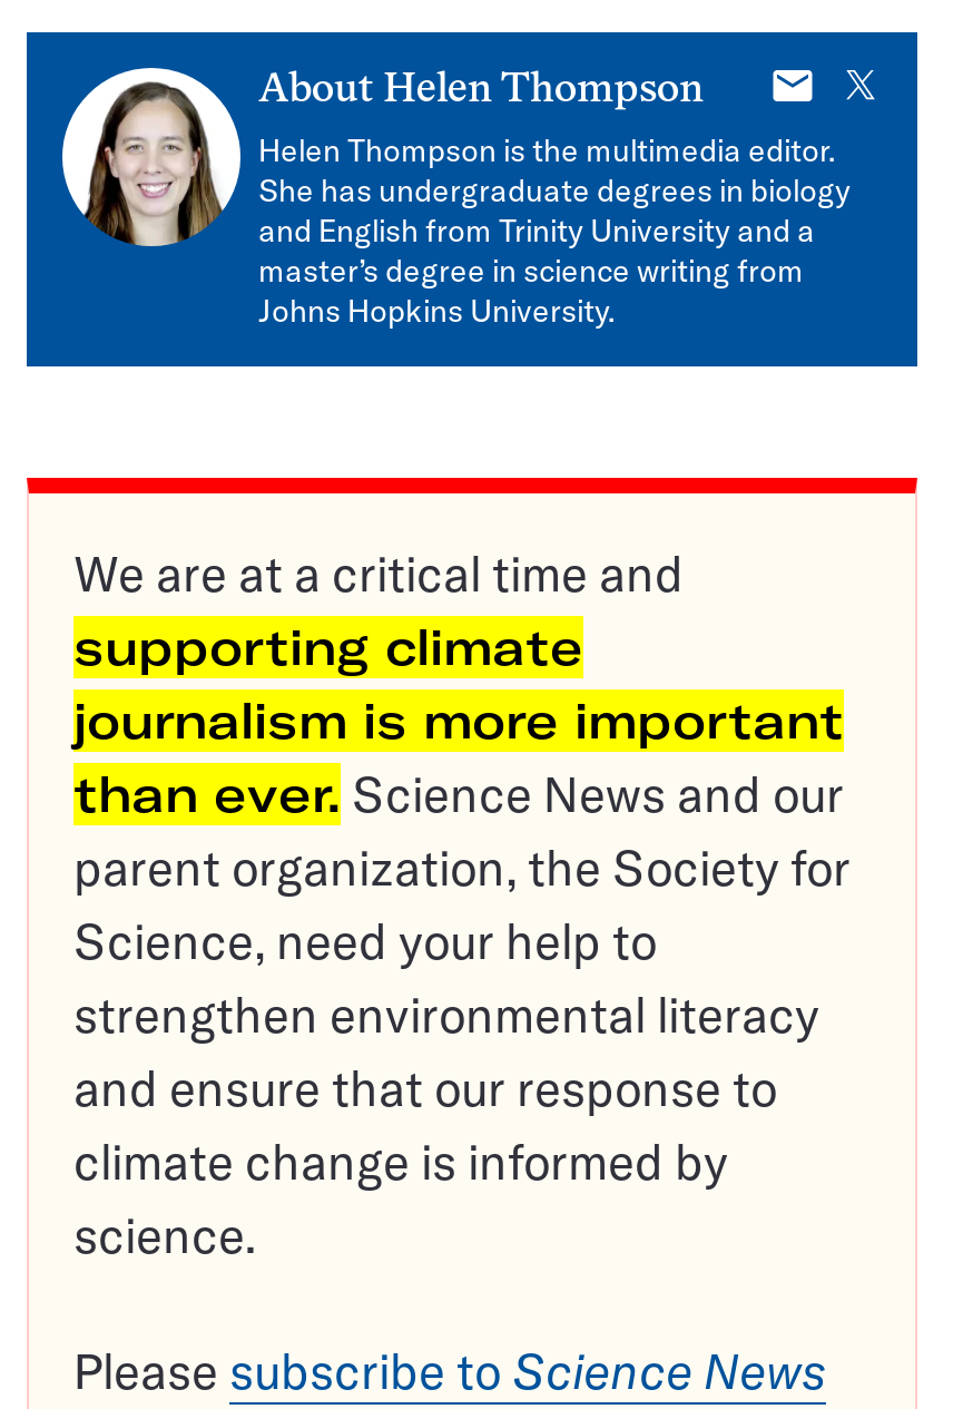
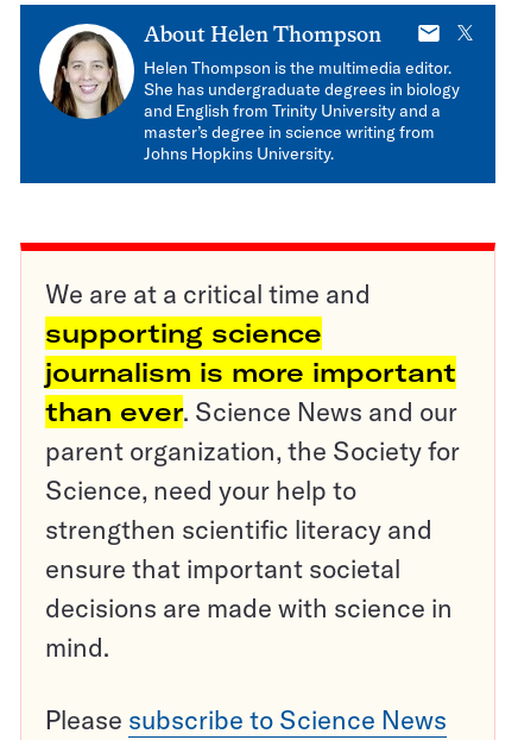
- supporting climate
+ supporting science

- strengthen environmental literacy
- and ensure that our response to
- climate change is informed by
- science.
+ strengthen scientific literacy and
+ ensure that important societal
+ decisions are made with science in
+ mind.
